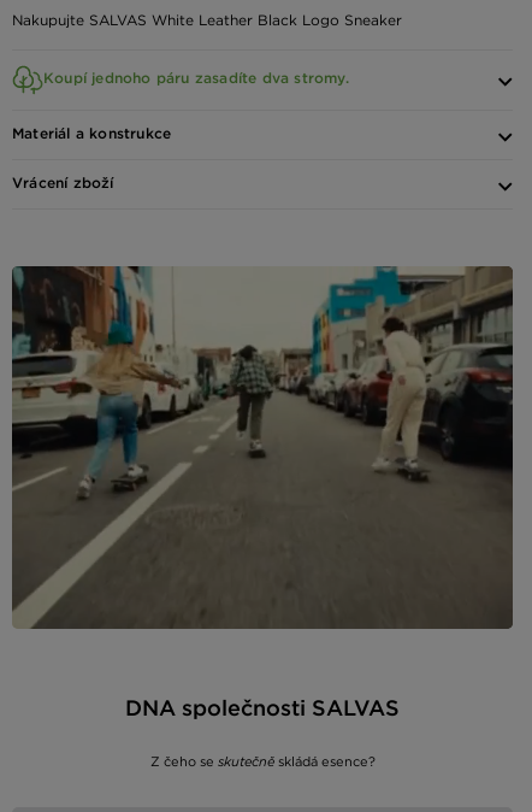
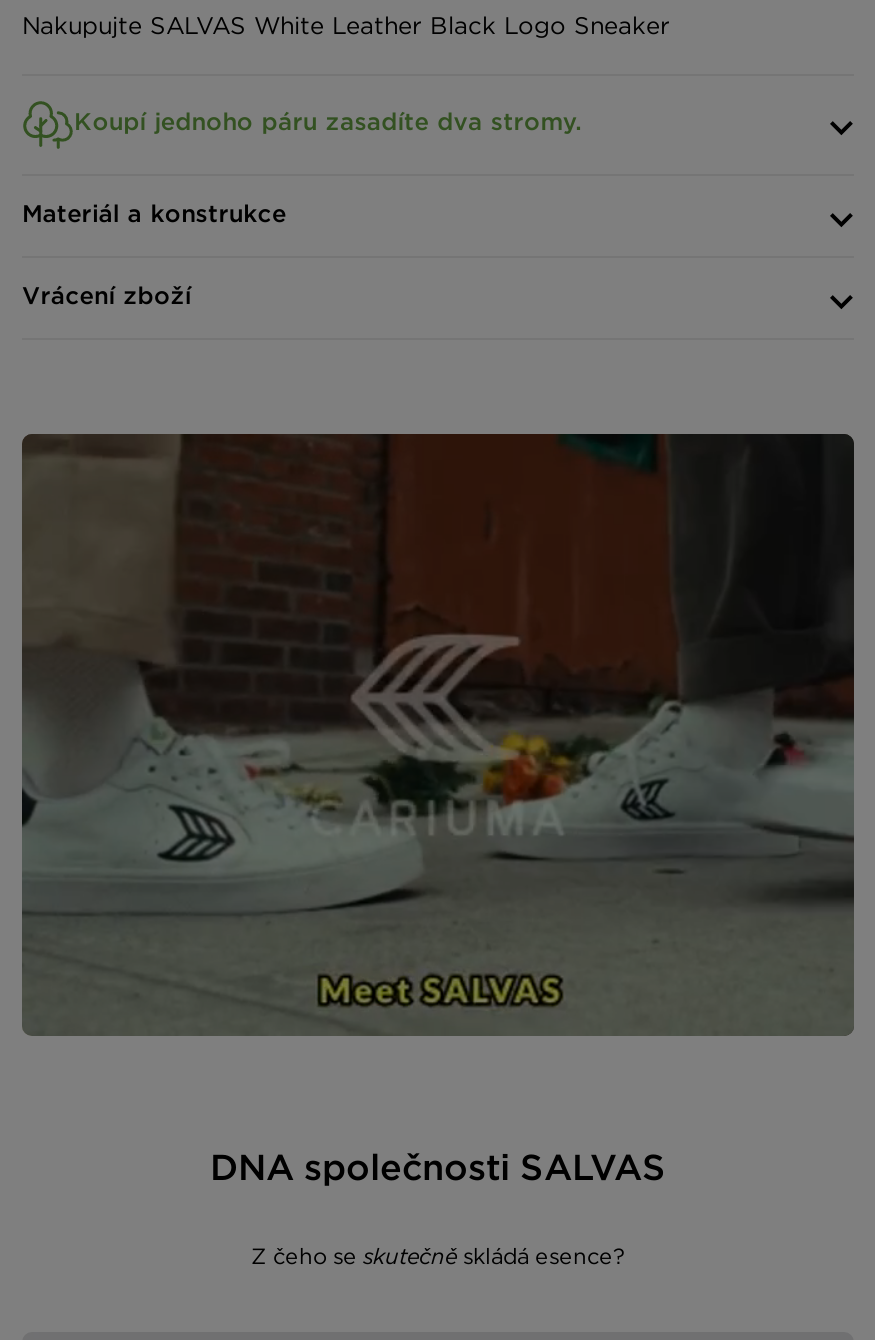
- [image]
+ [image]
